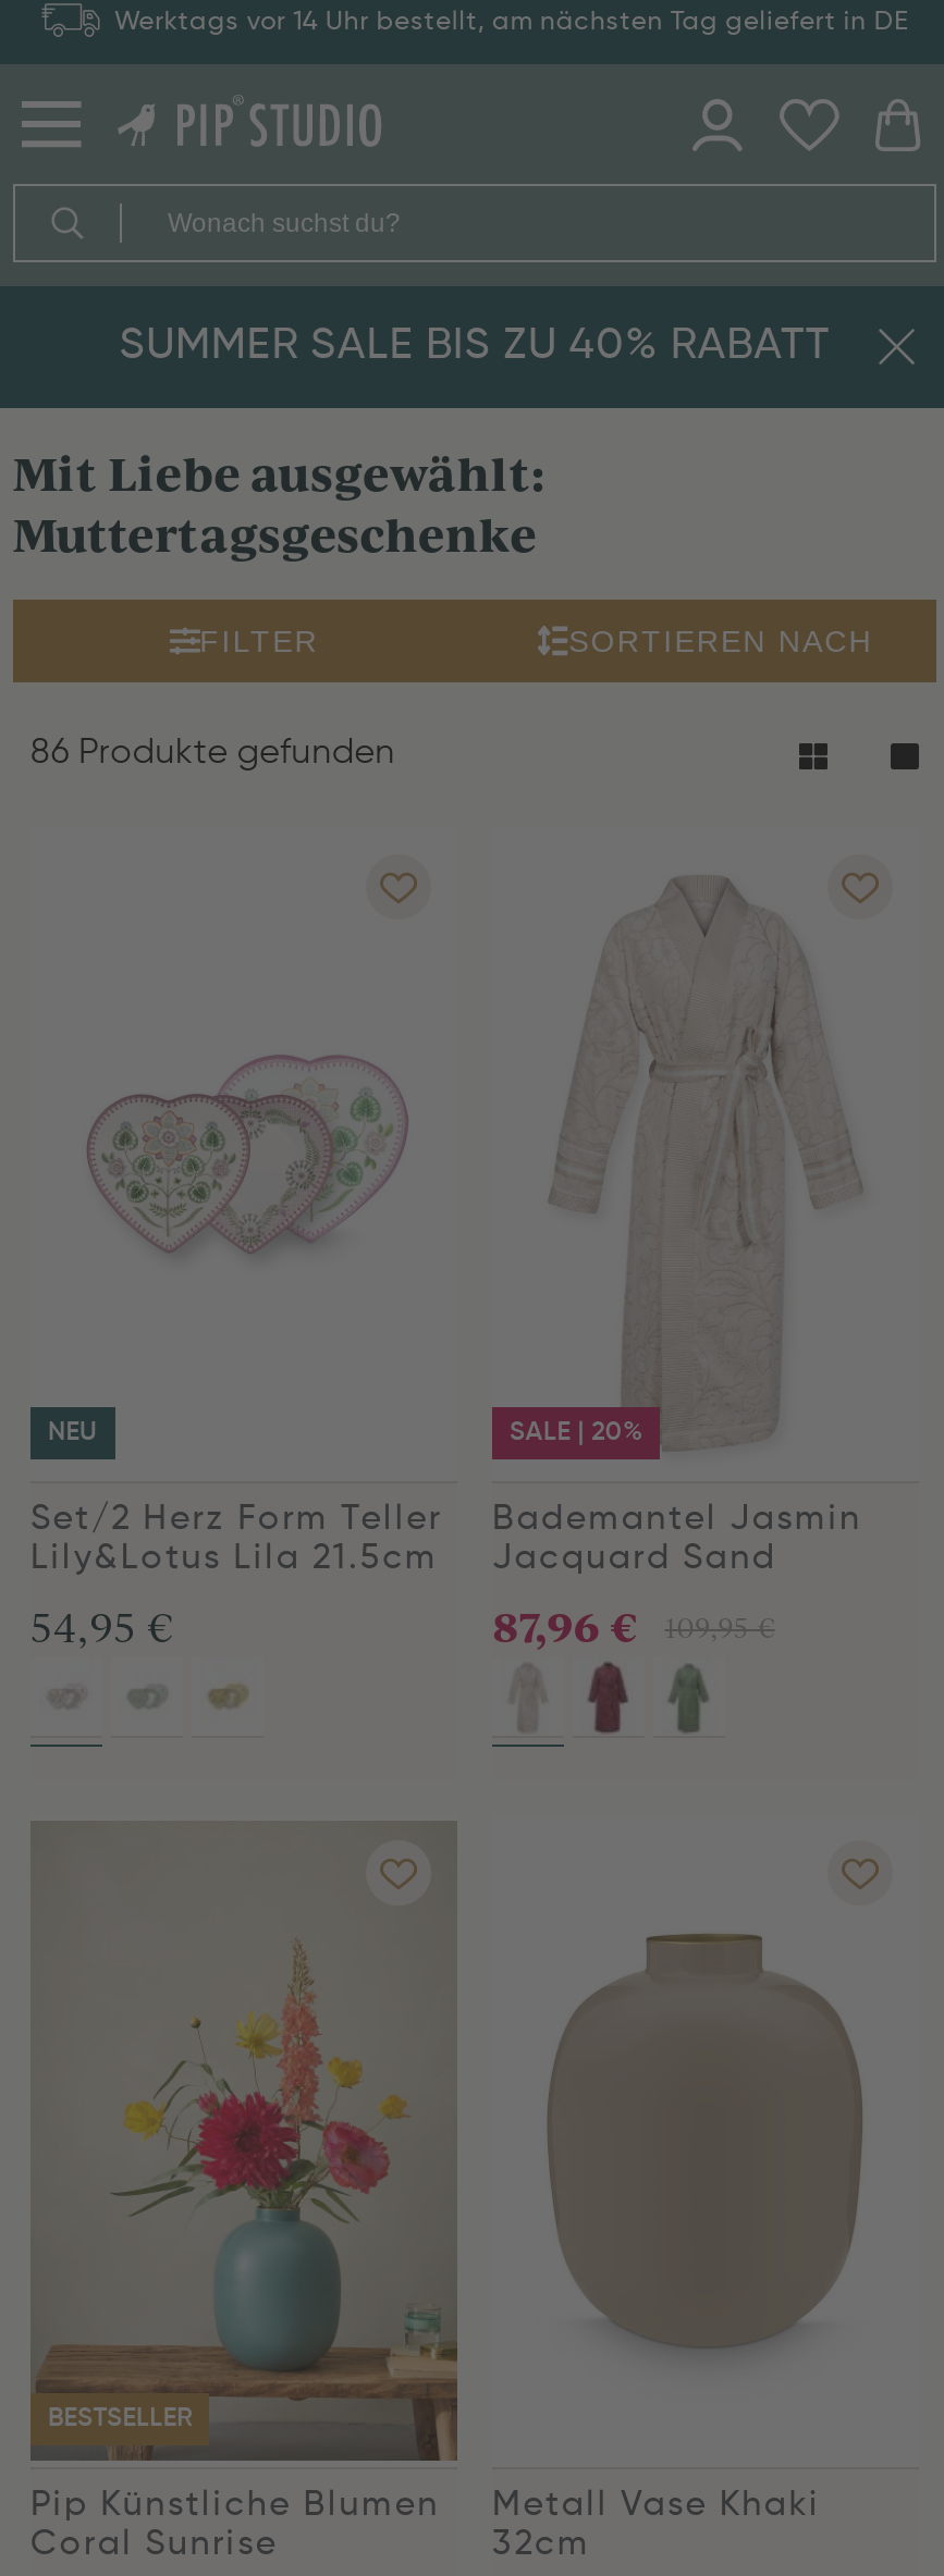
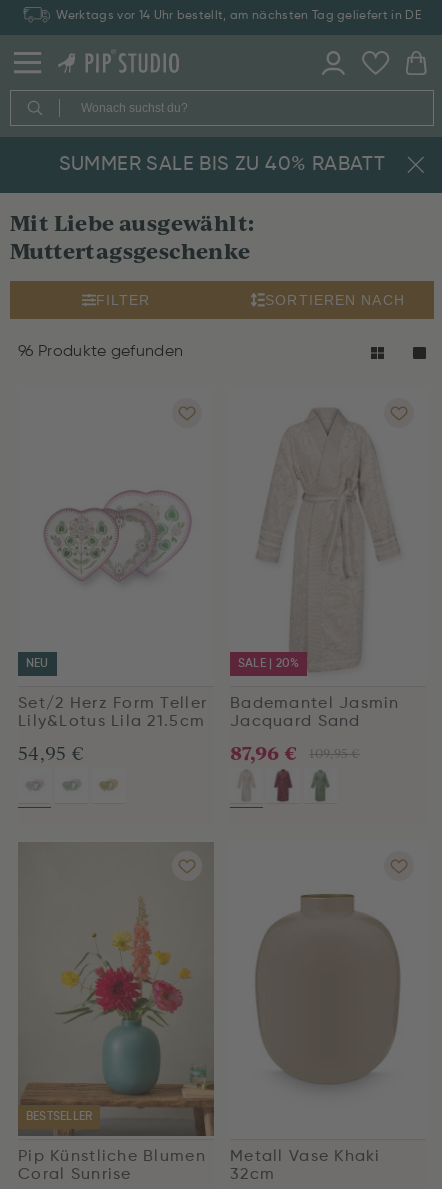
- 86 Produkte gefunden
+ 96 Produkte gefunden
